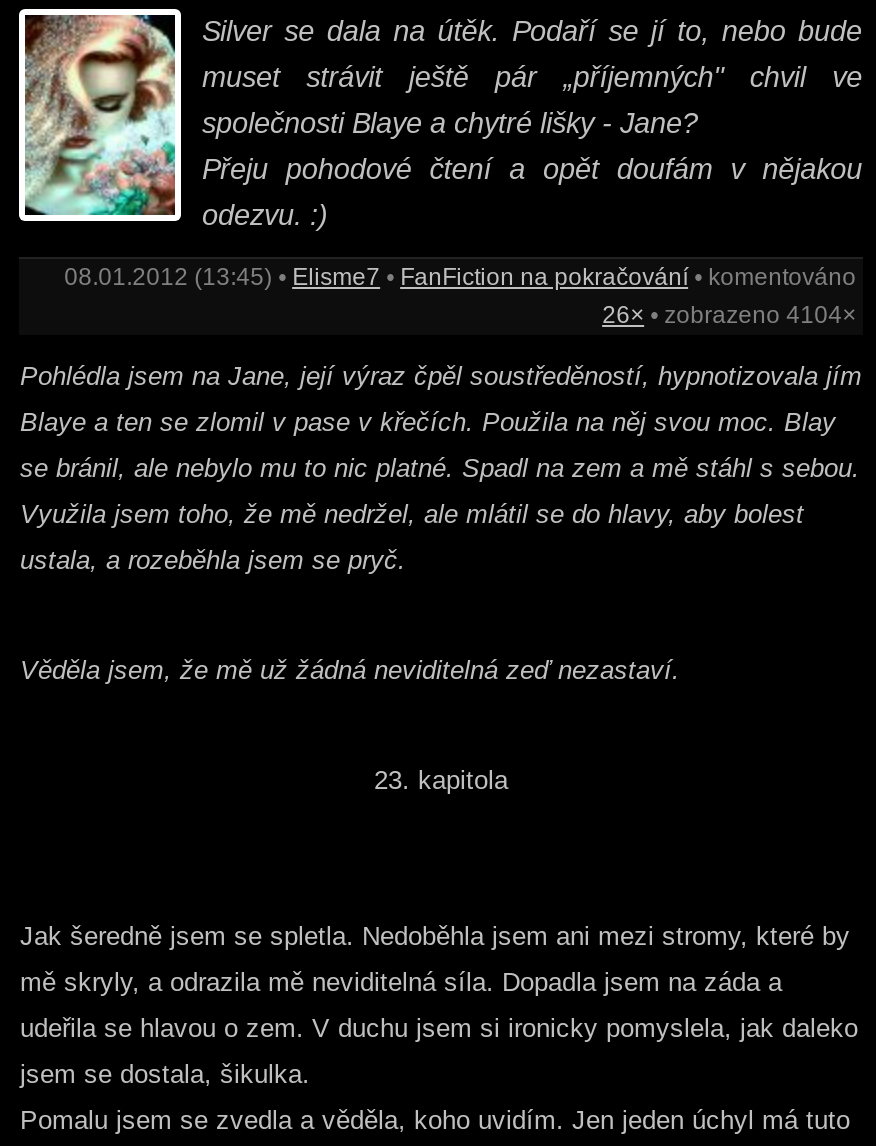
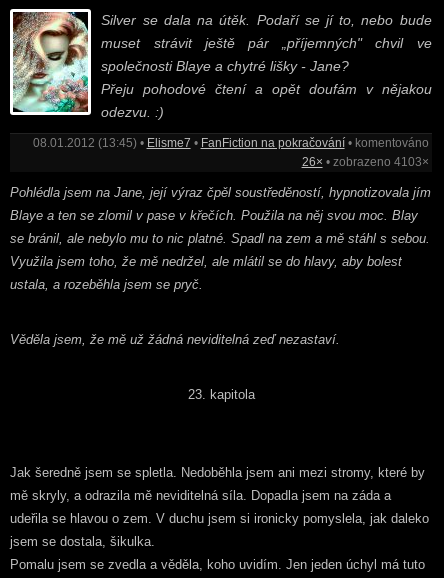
- 26× • zobrazeno 4104×
+ 26× • zobrazeno 4103×
